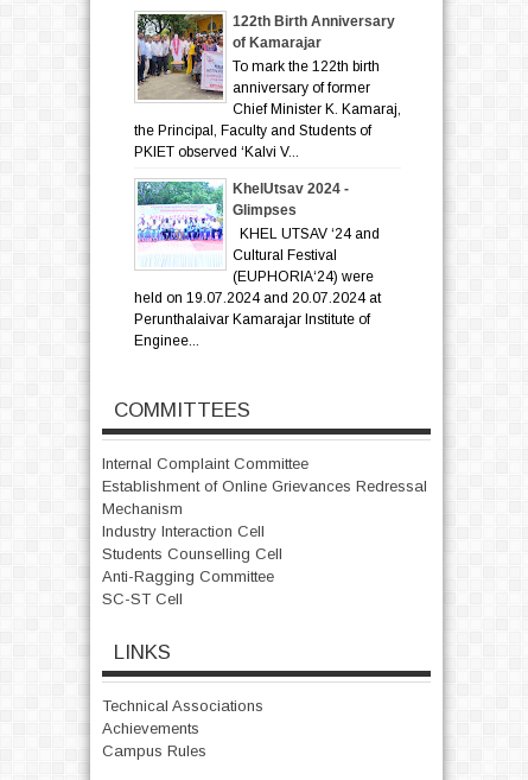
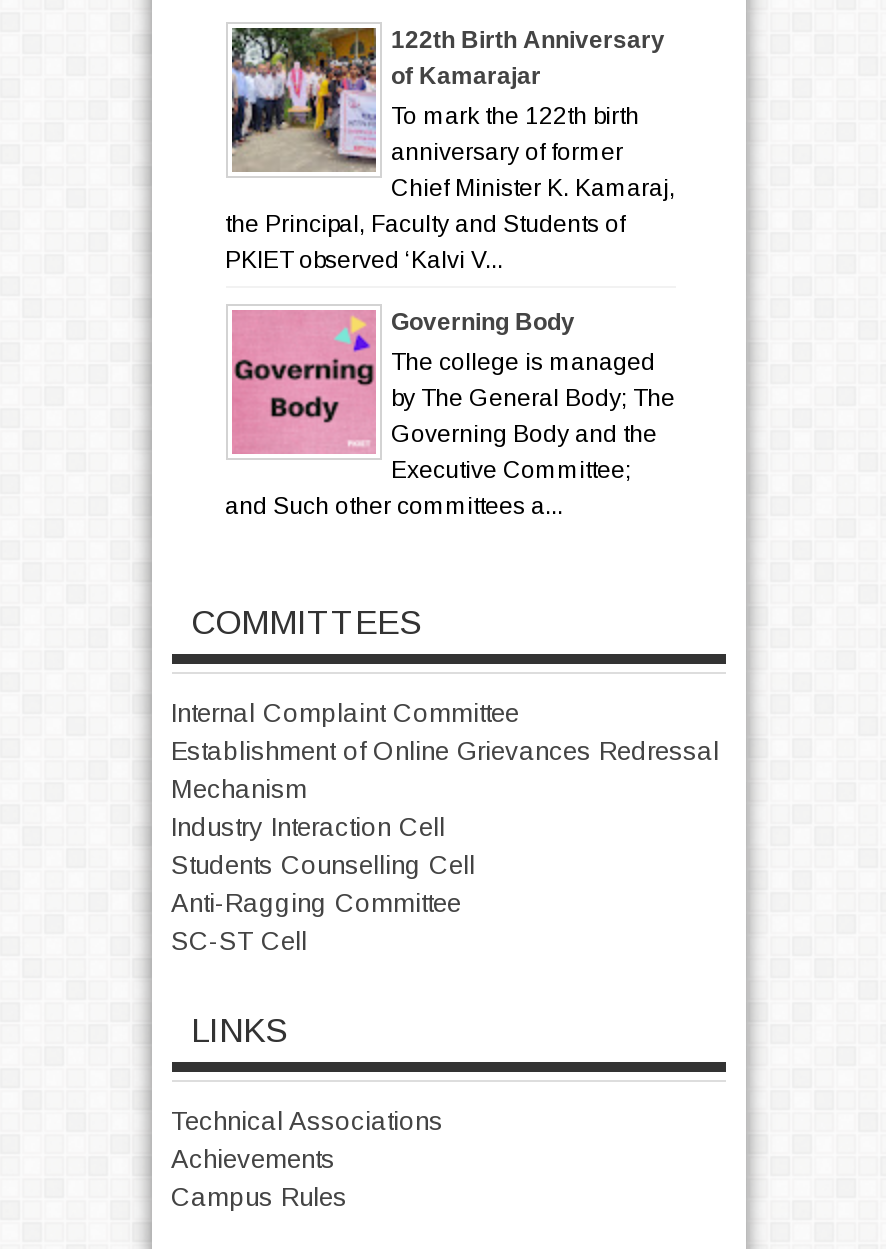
- [image]
- KHEL UTSAV ‘24 and
- Cultural Festival
- (EUPHORIA‘24) were
- held on 19.07.2024 and 20.07.2024 at
- Perunthalaivar Kamarajar Institute of
- Enginee...
+ [image]
+ The college is managed
+ by The General Body; The
+ Governing Body and the
+ Executive Committee;
+ and Such other committees a...

- KhelUtsav 2024 -
- Glimpses
+ Governing Body
